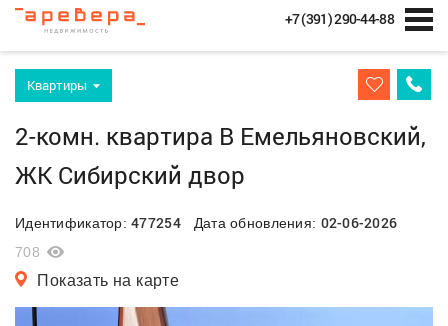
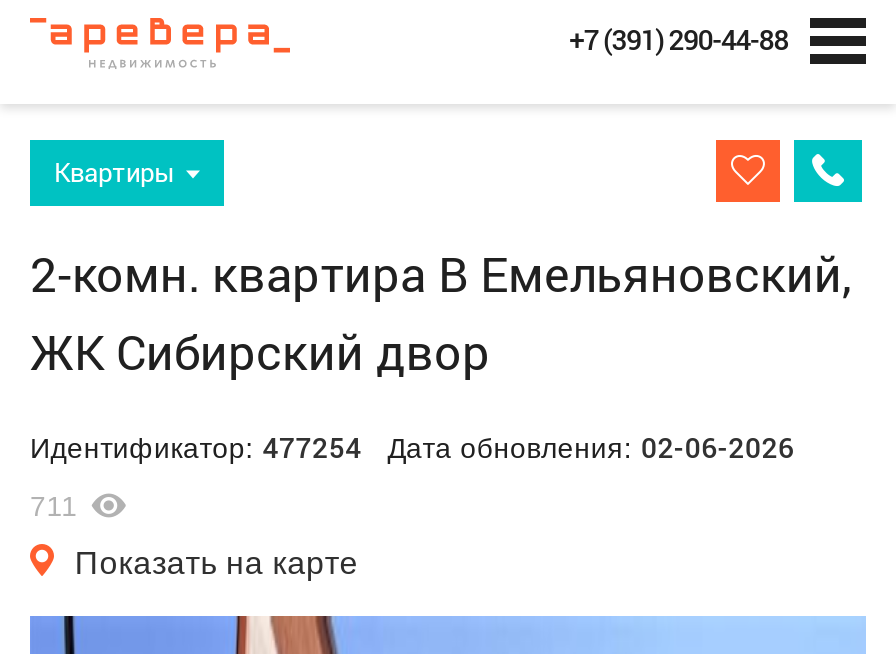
- 708
+ 711
